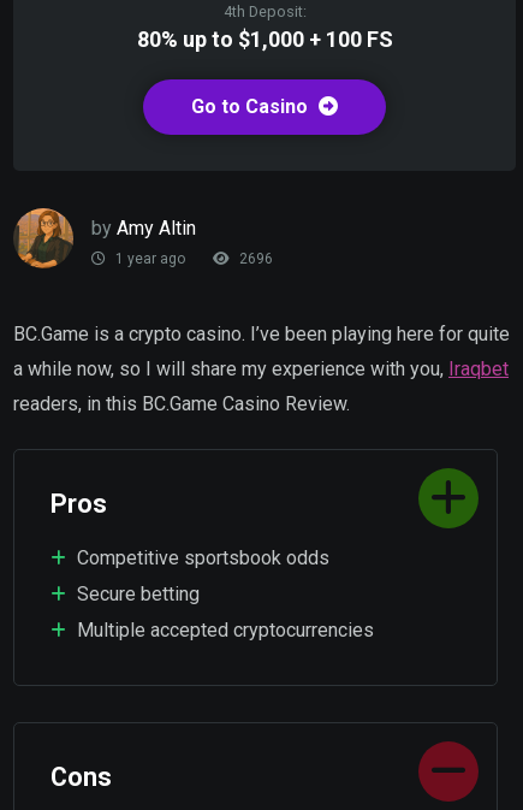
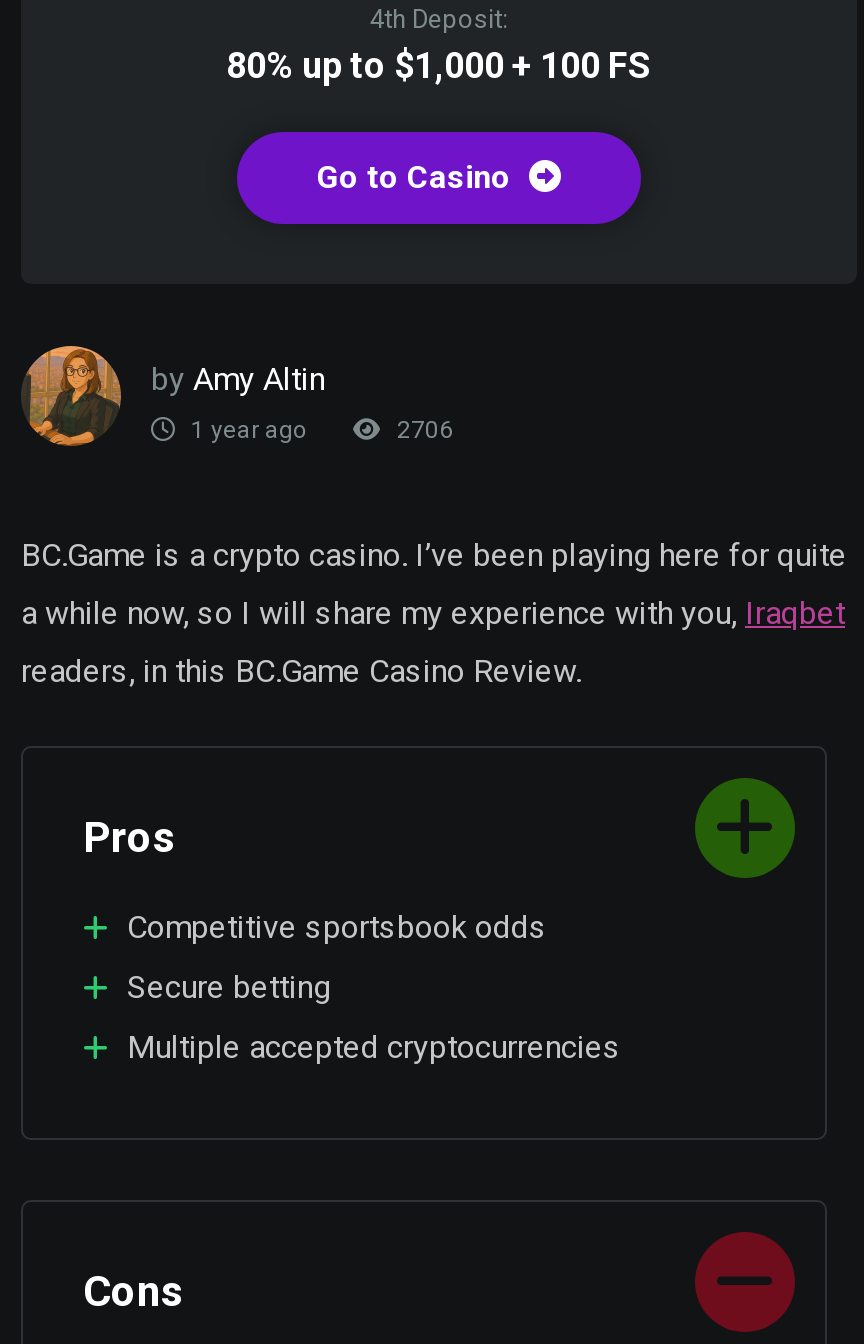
- 2696
+ 2706
